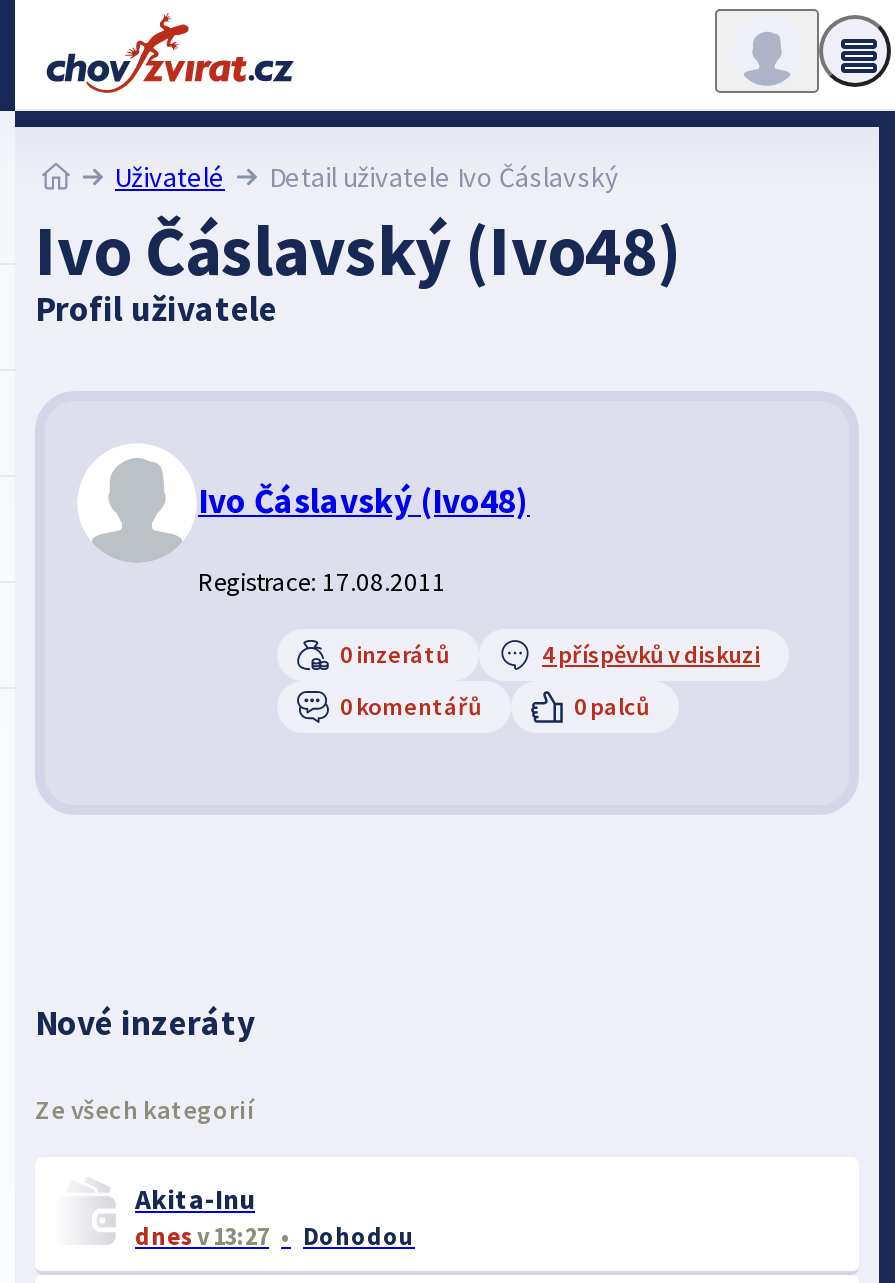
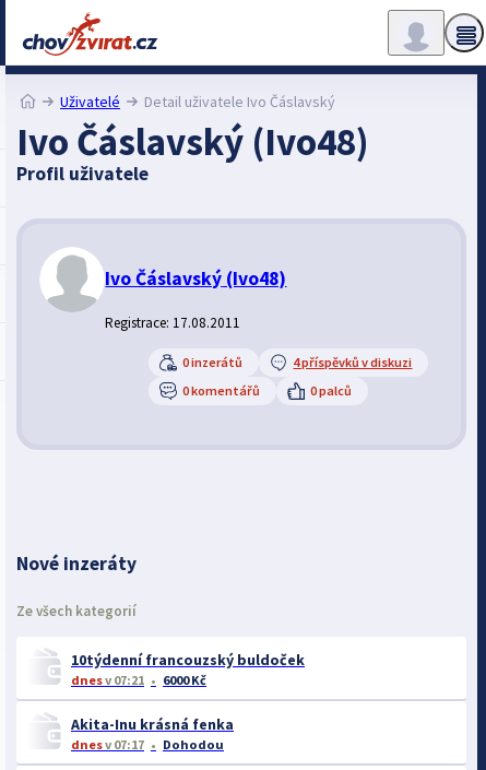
- Akita-Inu
- dnes v 13:27
+ 10týdenní francouzský buldoček
+ dnesv 07:21
+ 6000 Kč
+ Akita-Inu krásná fenka
+ dnesv 07:17
